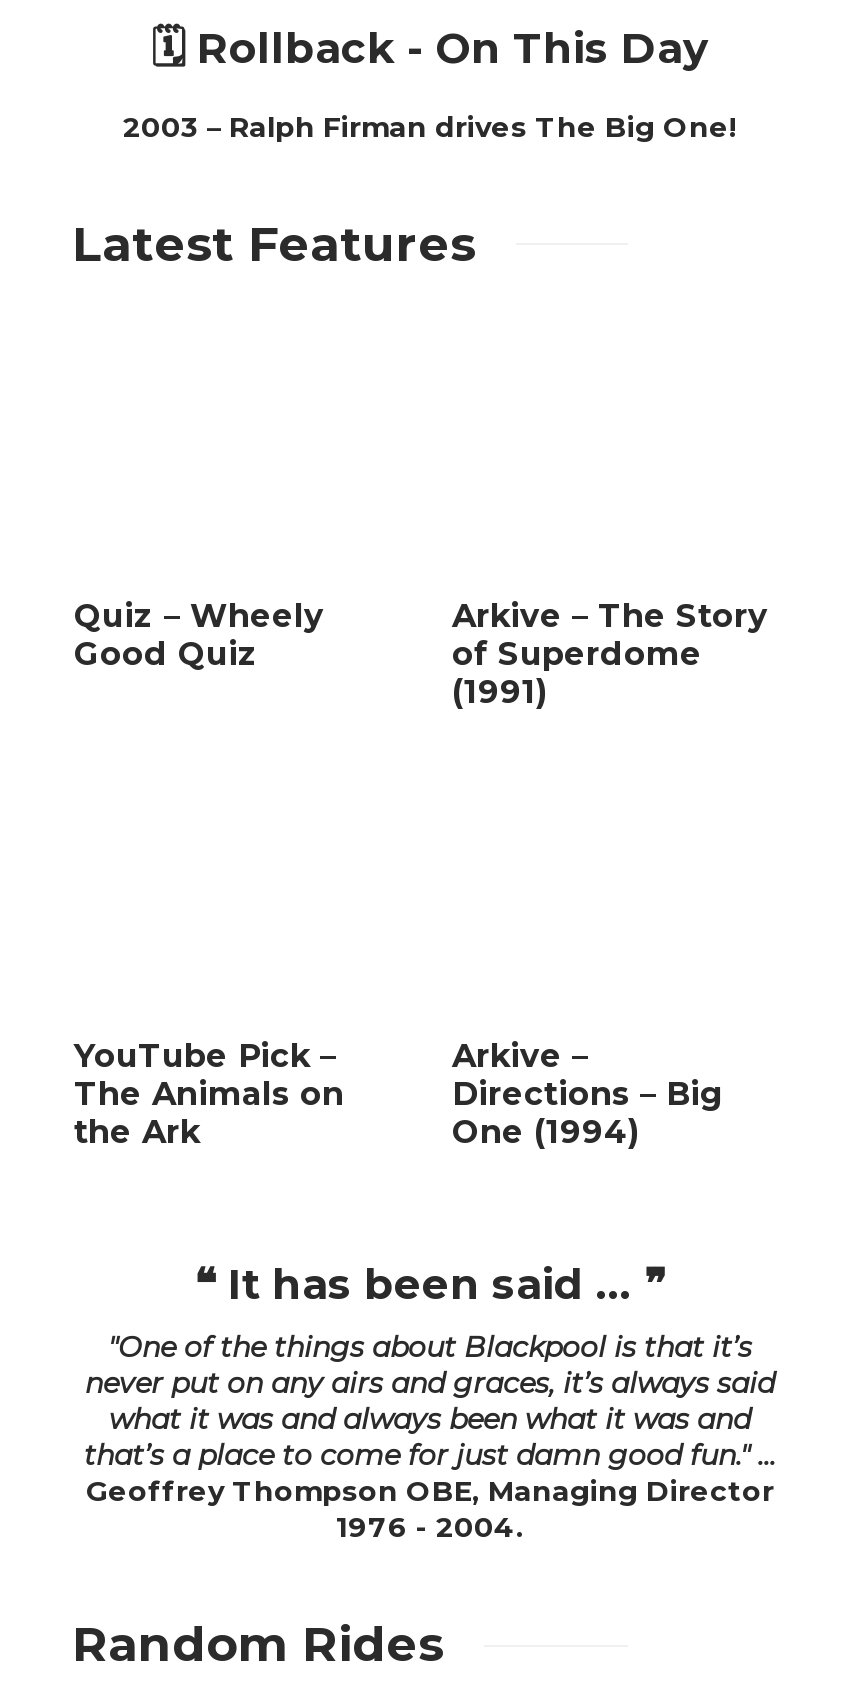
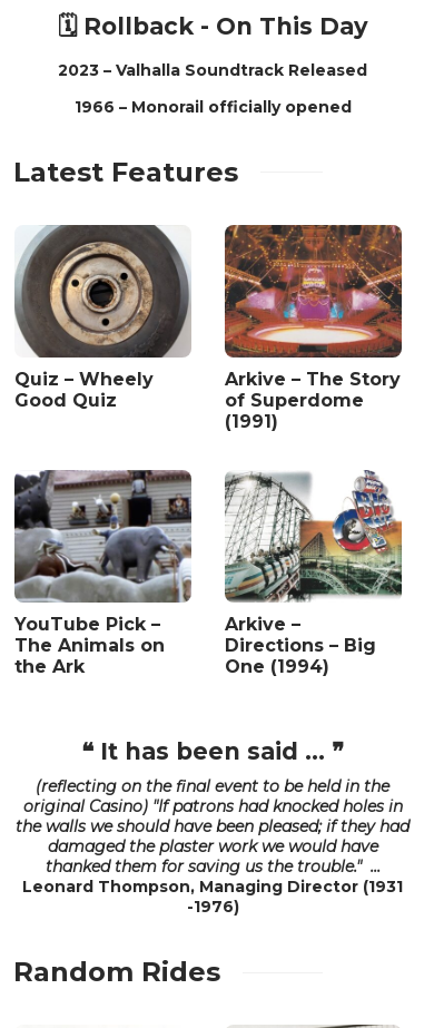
- 2003 – Ralph Firman drives The Big One!
+ 2023 – Valhalla Soundtrack Released
+ 1966 – Monorail officially opened

+ [image]

+ [image]

+ [image]

+ [image]

- "One of the things about Blackpool is that it’s
- never put on any airs and graces, it’s always said
- what it was and always been what it was and
- that’s a place to come for just damn good fun." ...
- Geoffrey Thompson OBE, Managing Director
- 1976 - 2004.
+ (reflecting on the final event to be held in the
+ original Casino) "If patrons had knocked holes in
+ the walls we should have been pleased; if they had
+ damaged the plaster work we would have
+ thanked them for saving us the trouble." ...
+ Leonard Thompson, Managing Director (1931
+ -1976)
